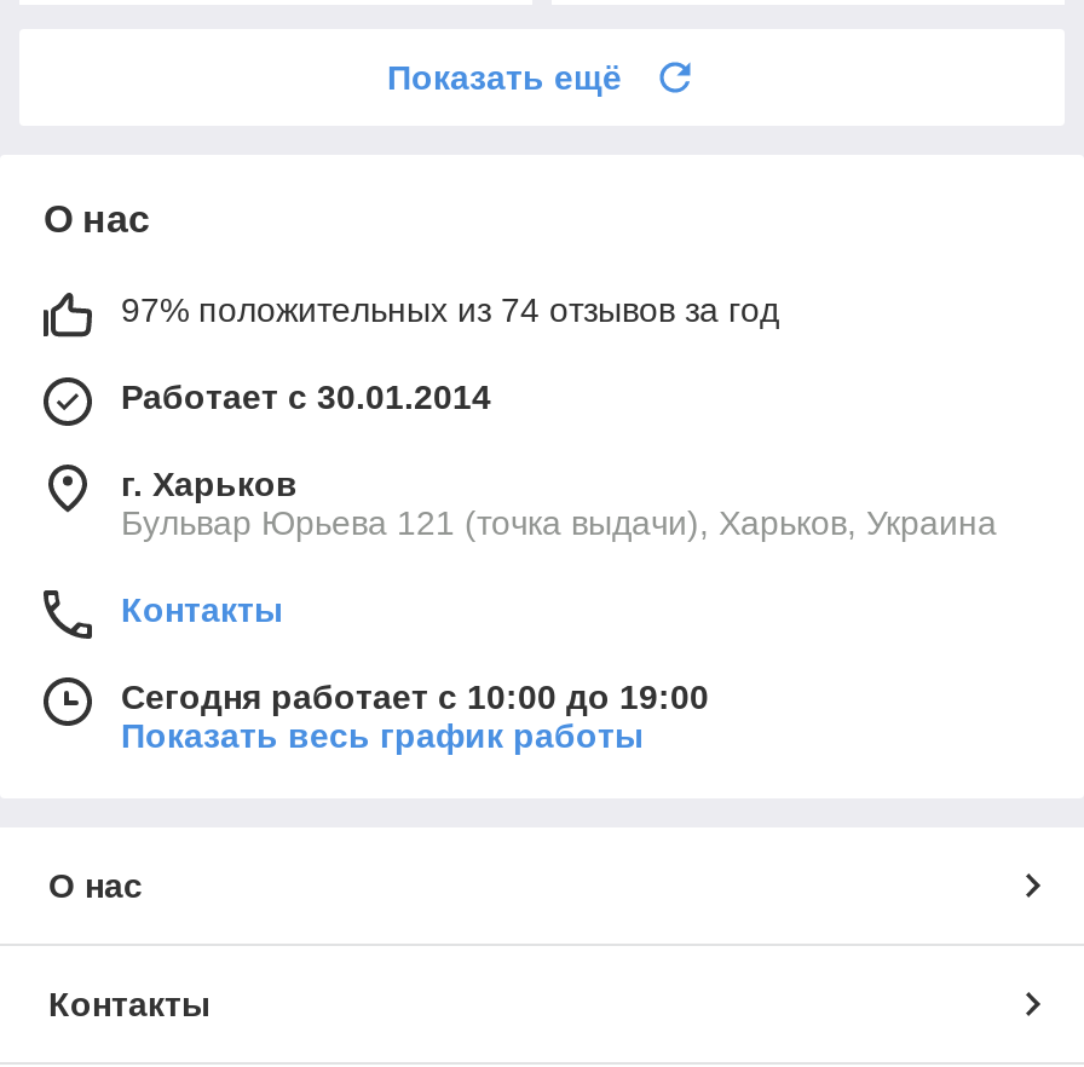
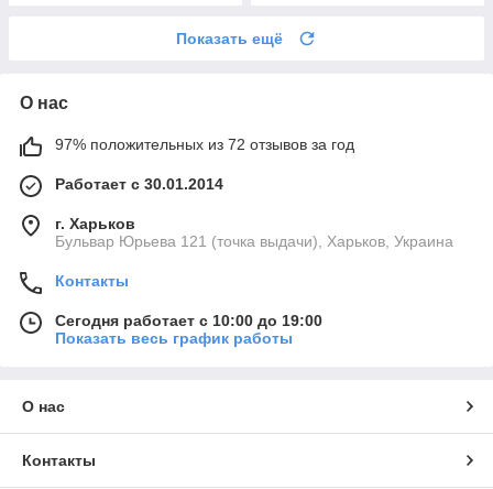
- 97% положительных из 74 отзывов за год
+ 97% положительных из 72 отзывов за год
